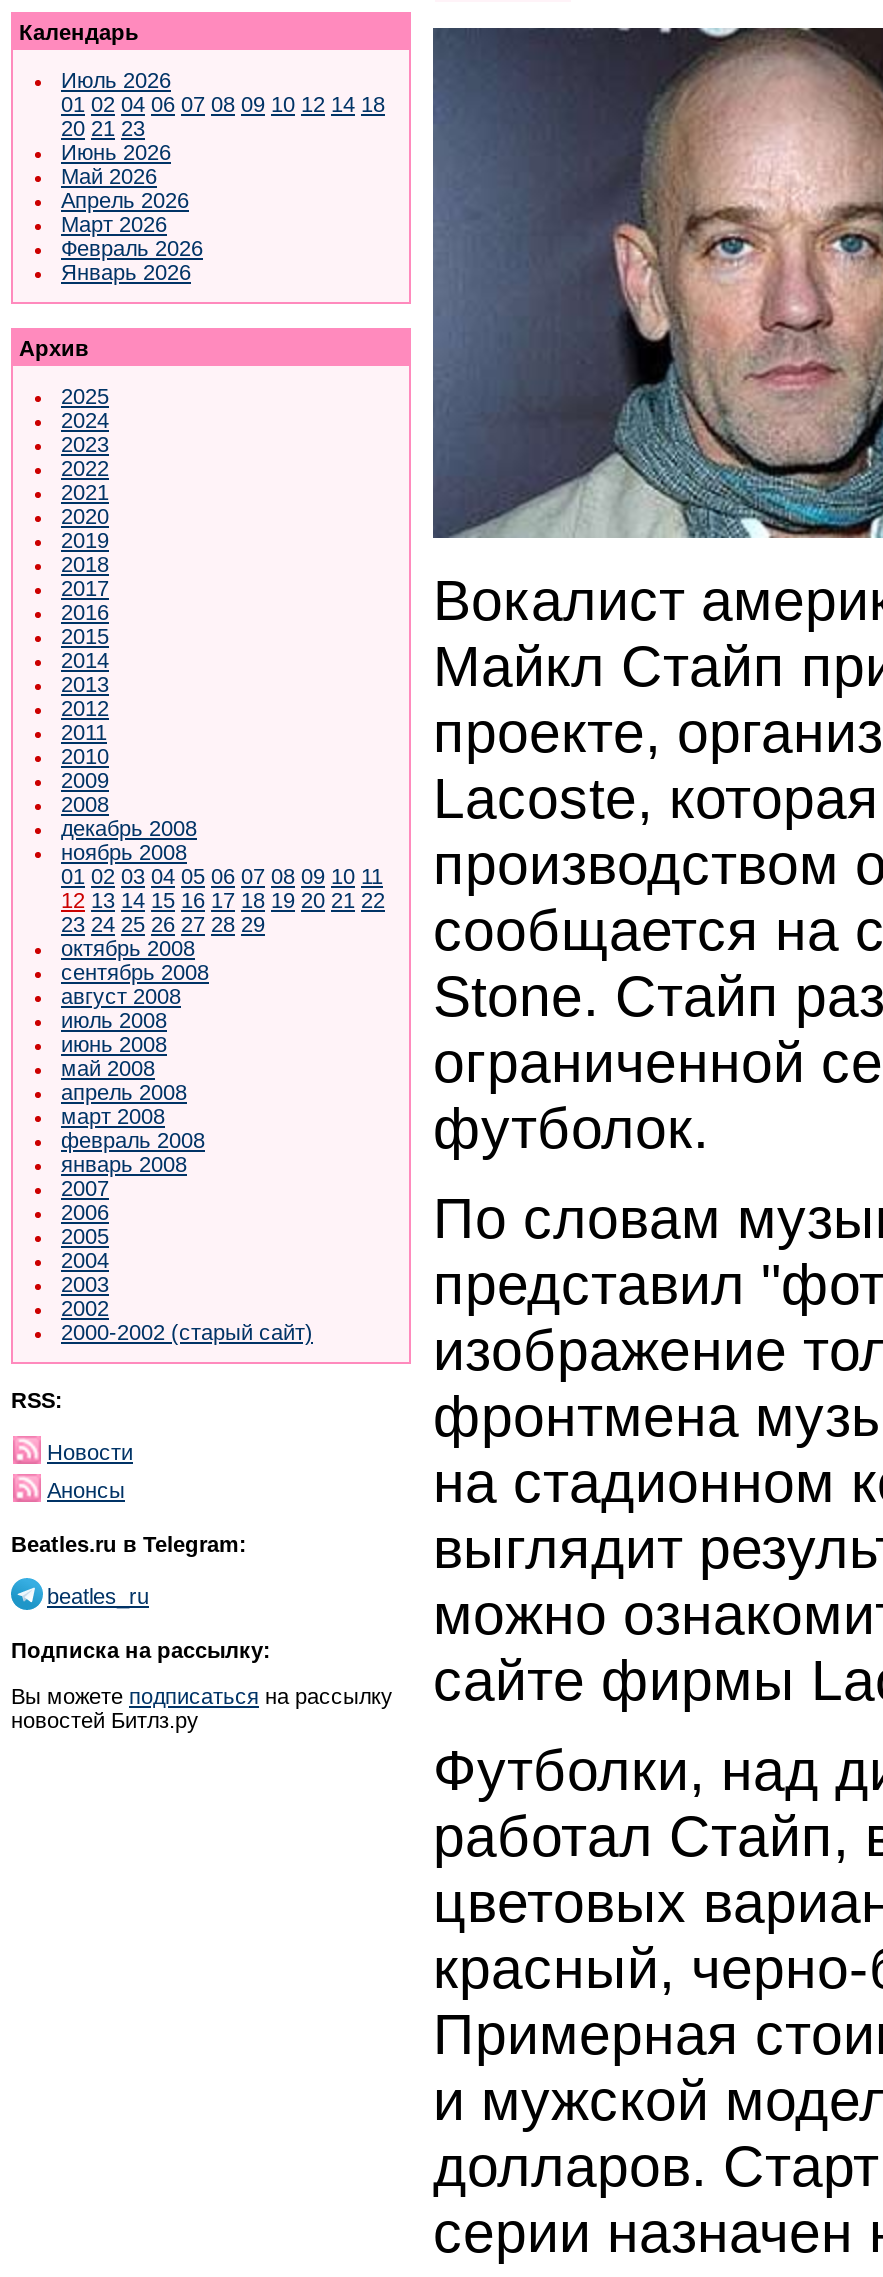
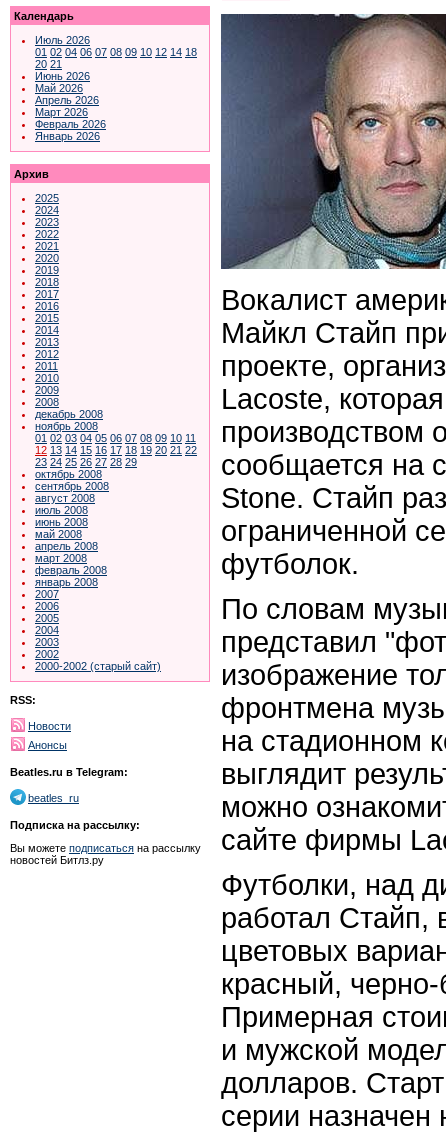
- 20 21 23
+ 20 21
